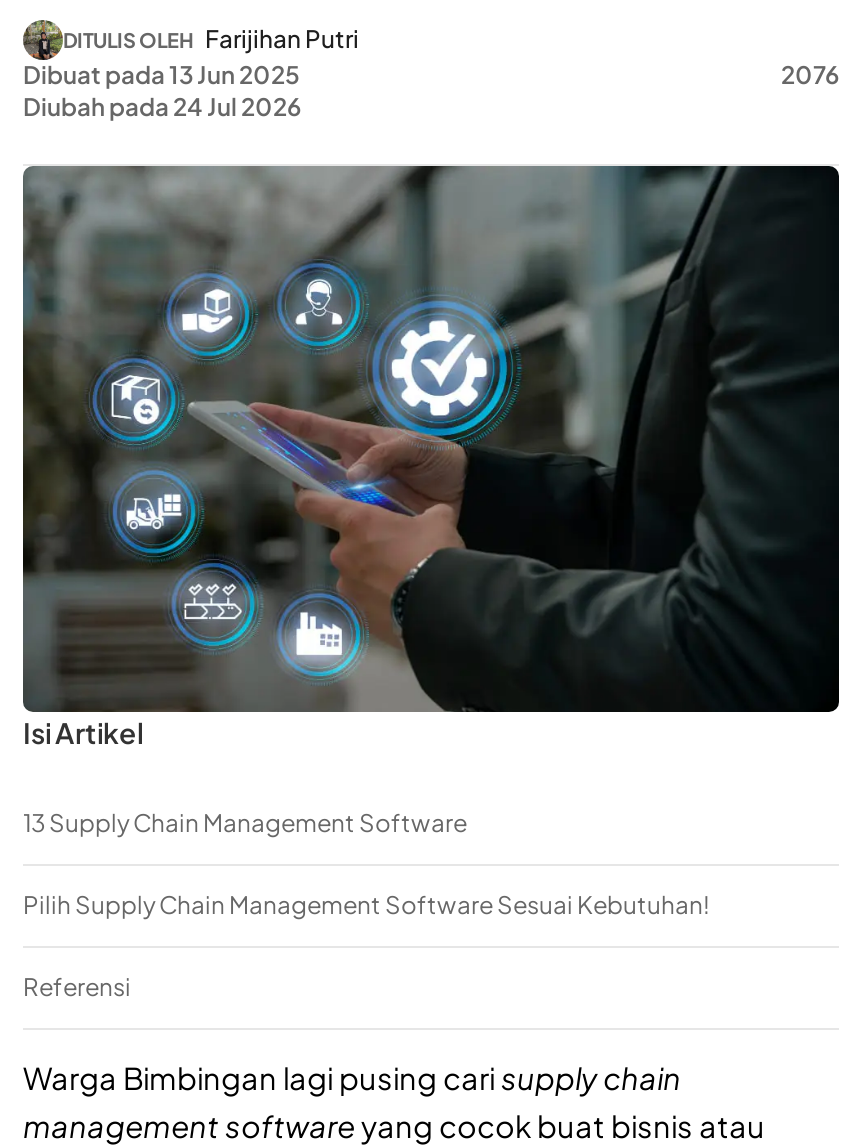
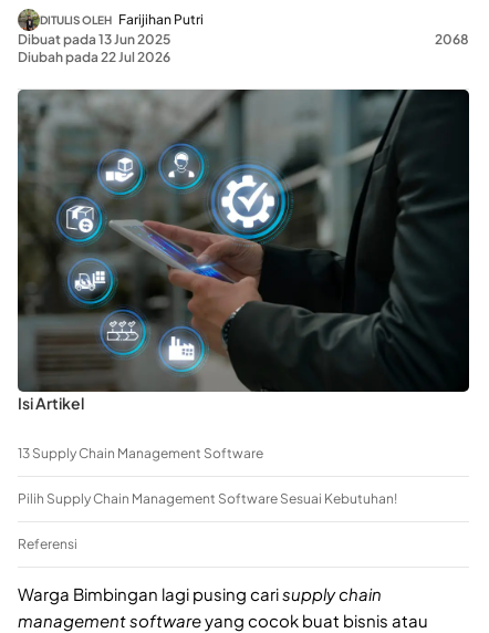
- 2076
+ 2068

- Diubah pada 24 Jul 2026
+ Diubah pada 22 Jul 2026
